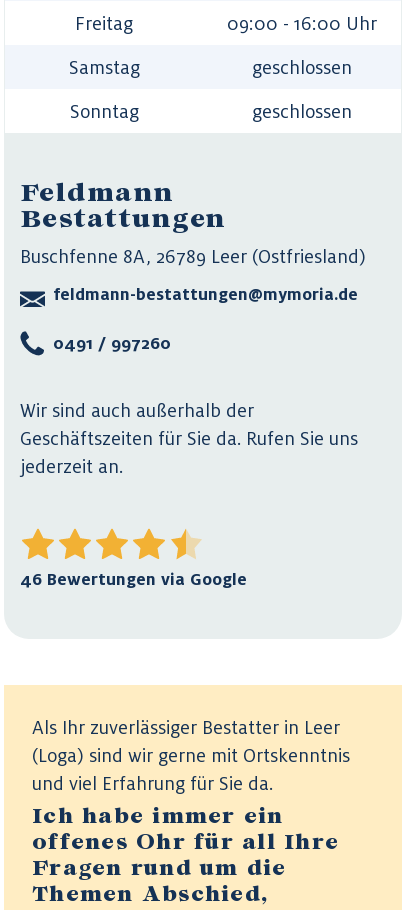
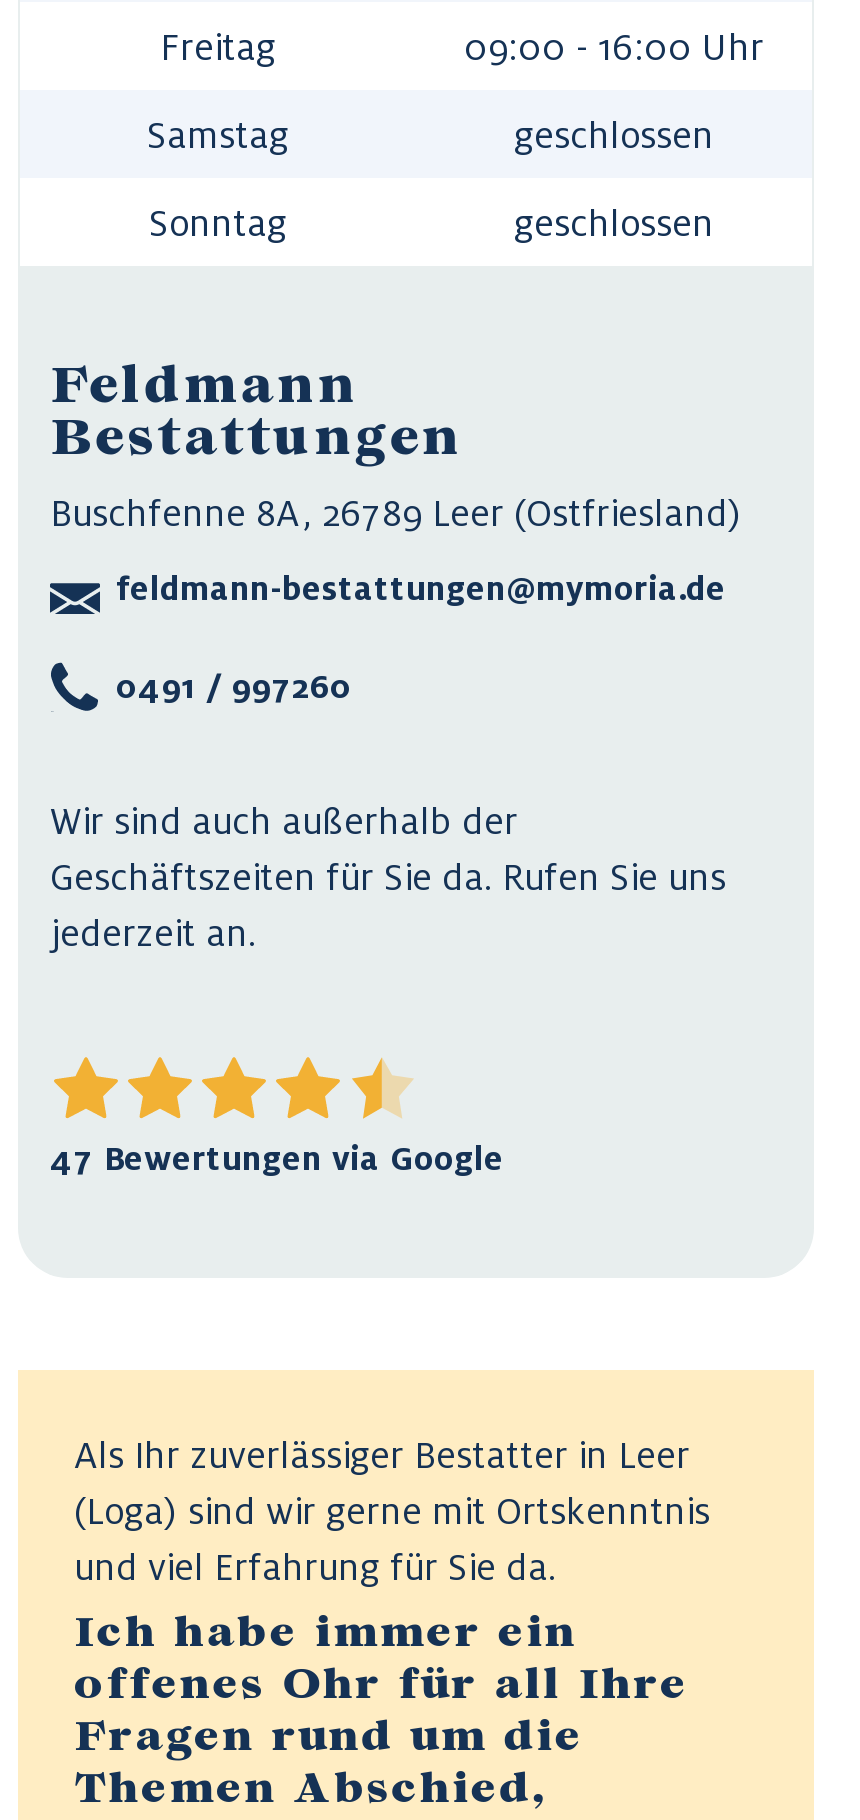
- 46 Bewertungen via Google
+ 47 Bewertungen via Google
